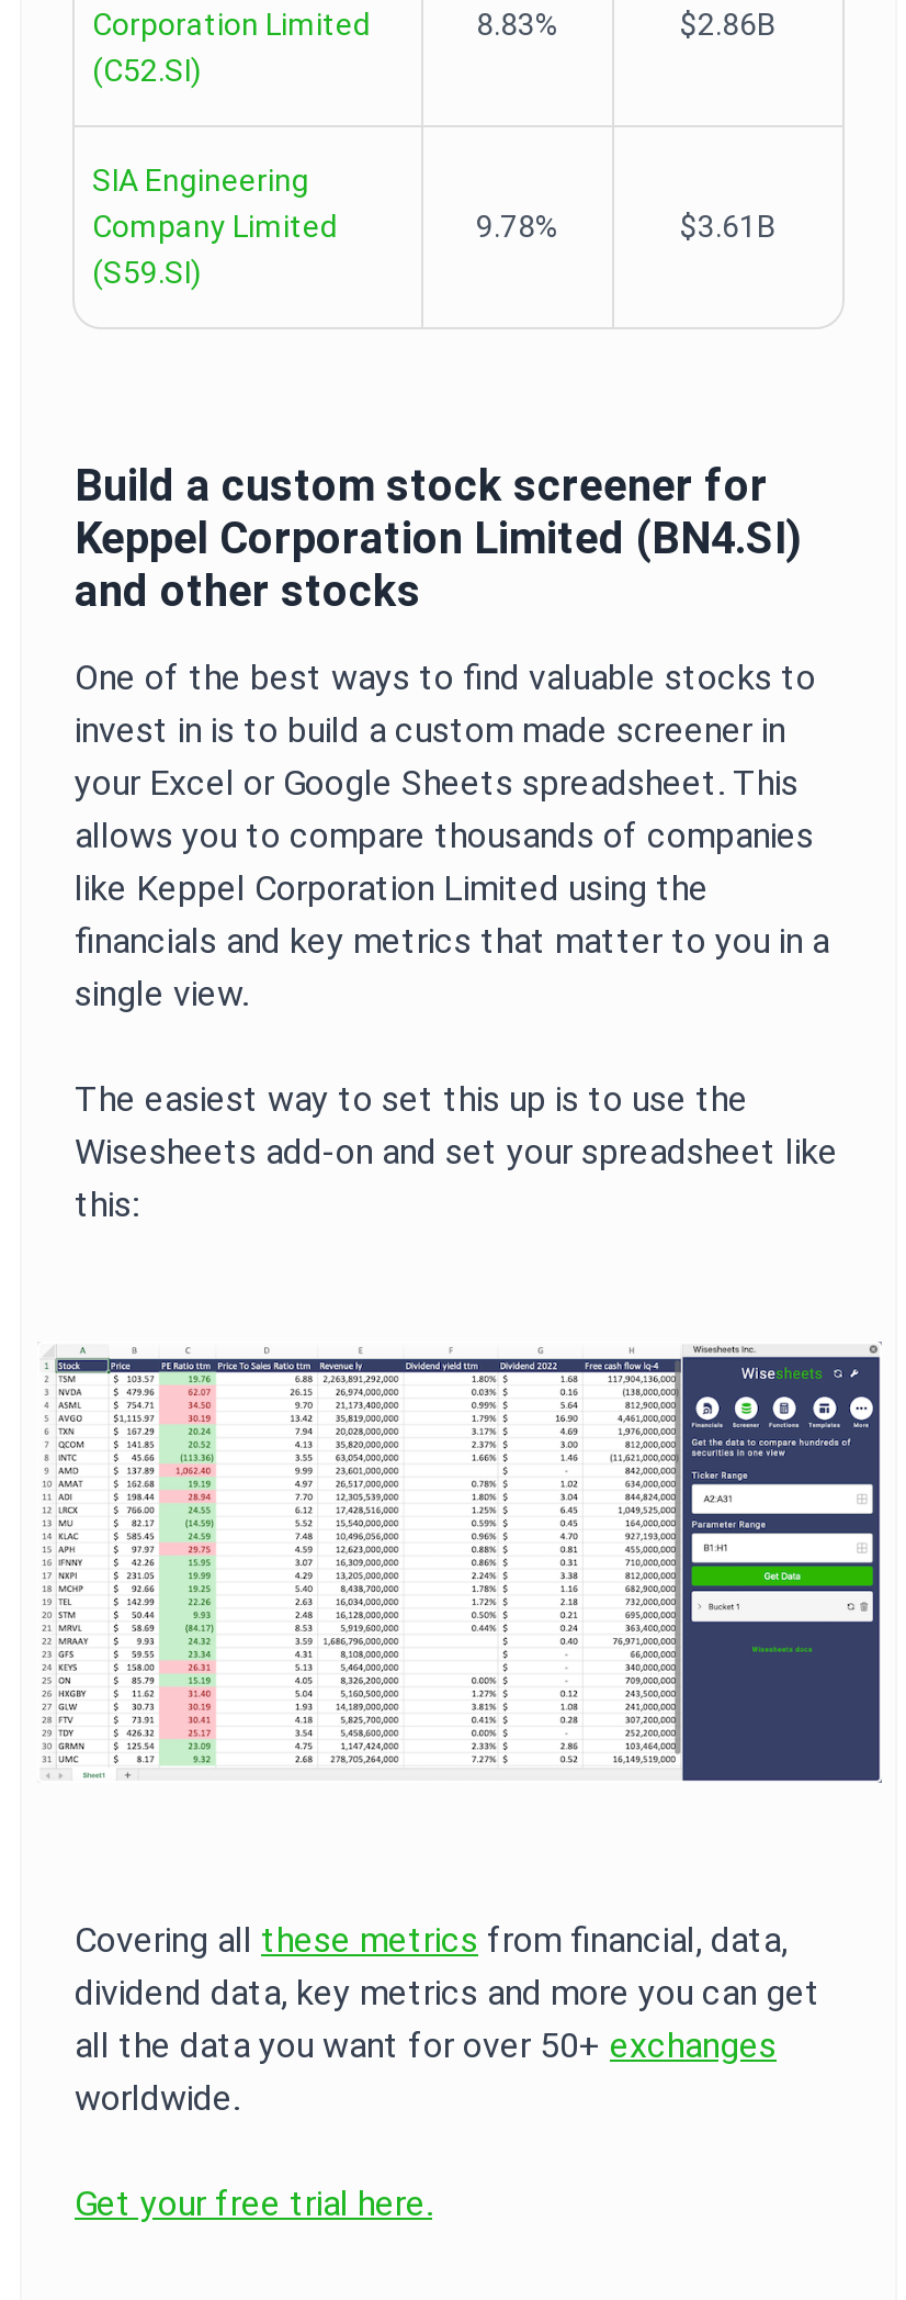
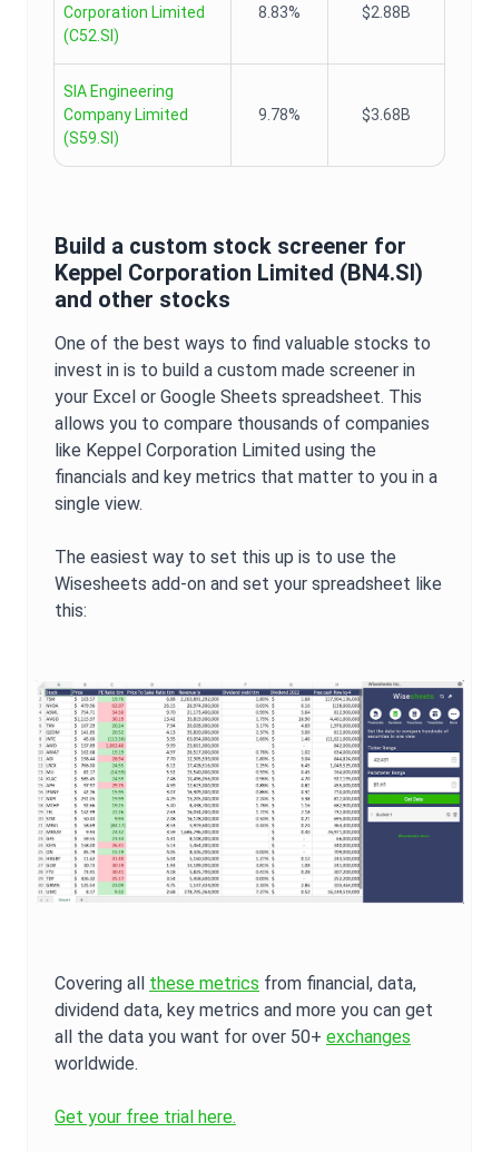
- $2.86B
+ $2.88B

- $3.61B
+ $3.68B
